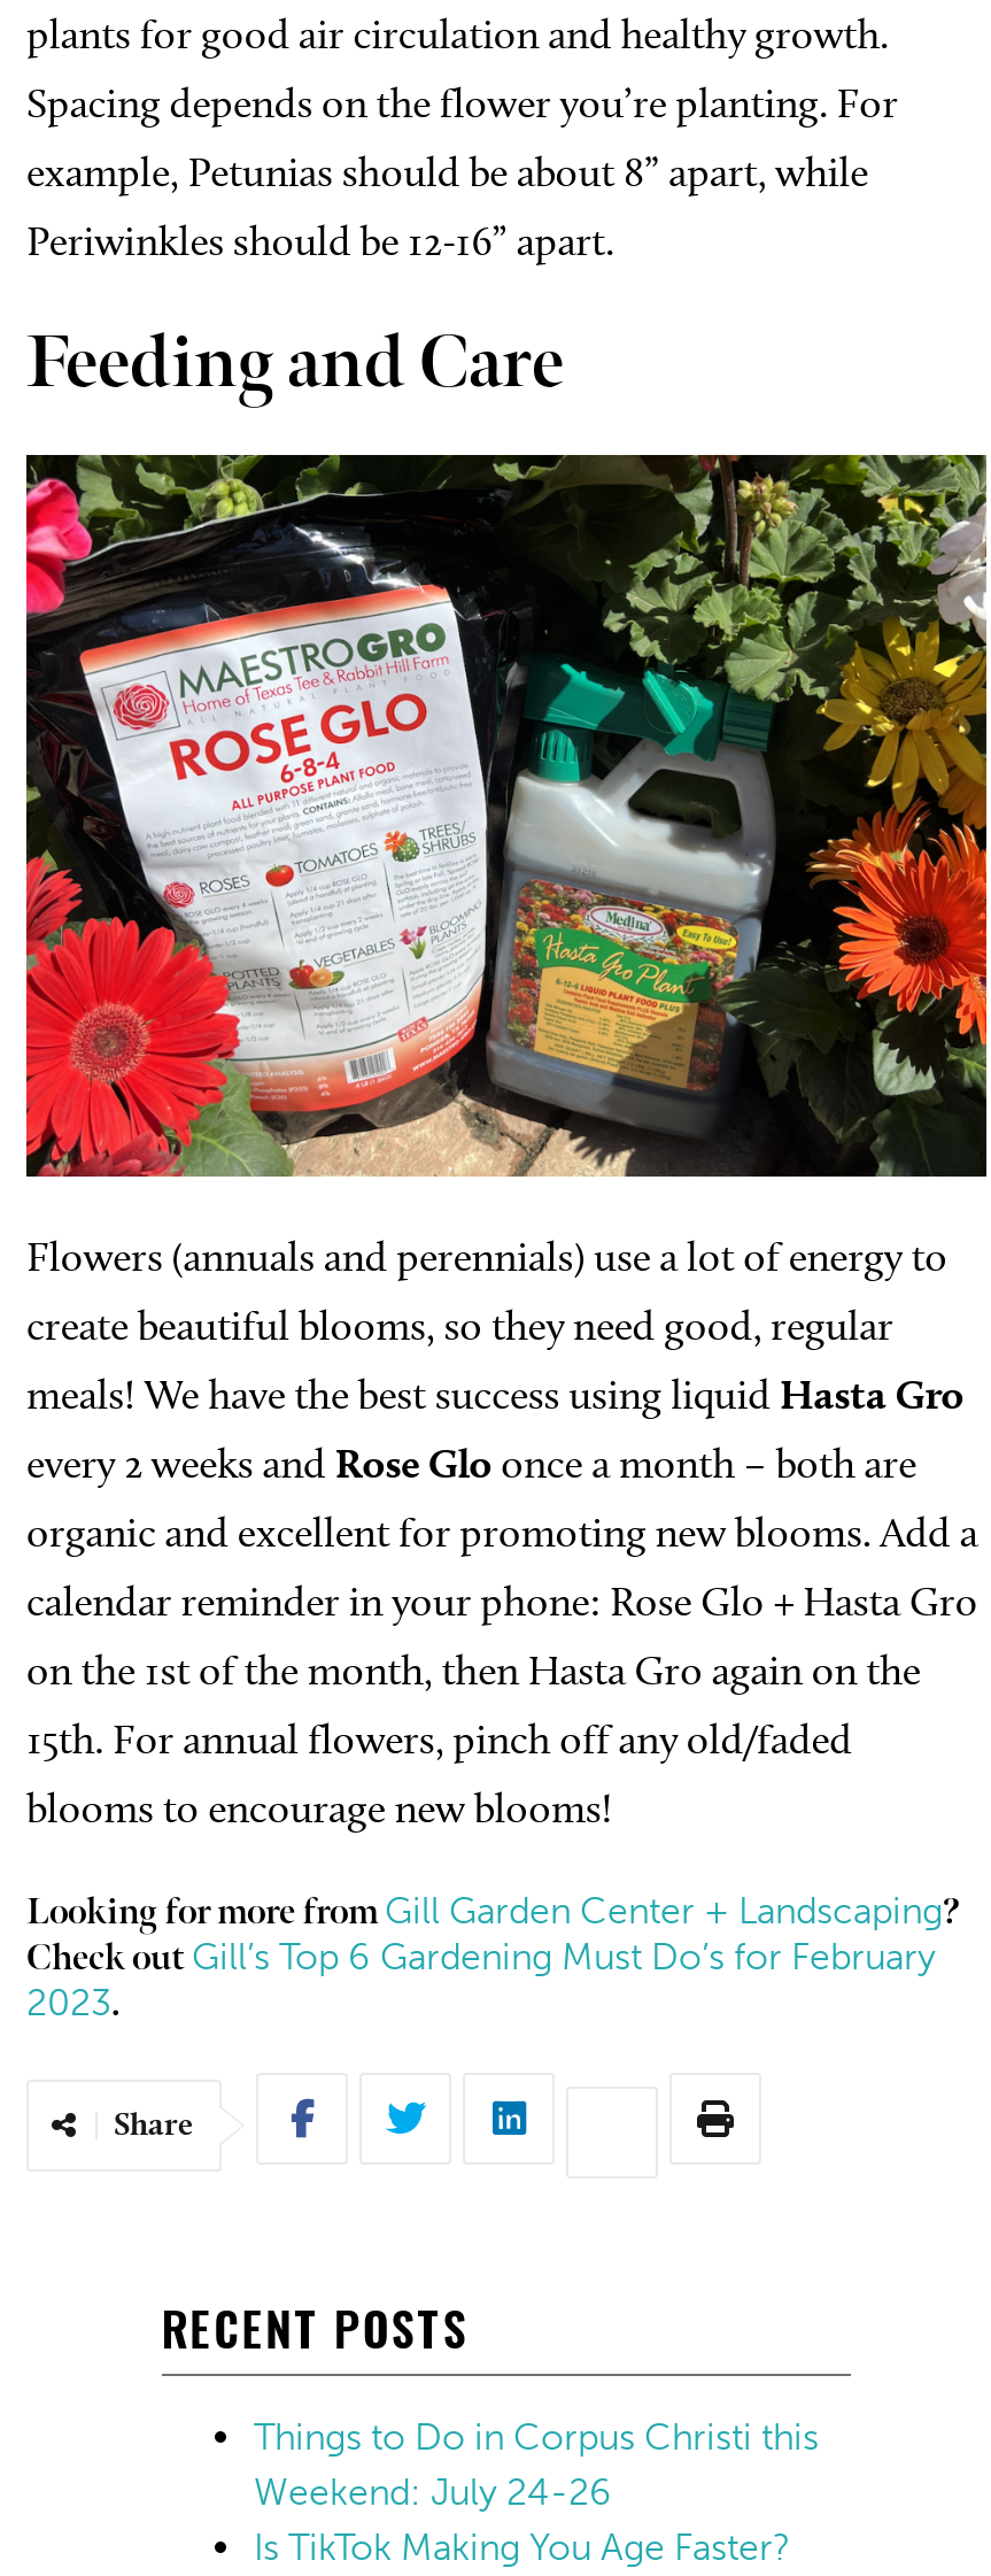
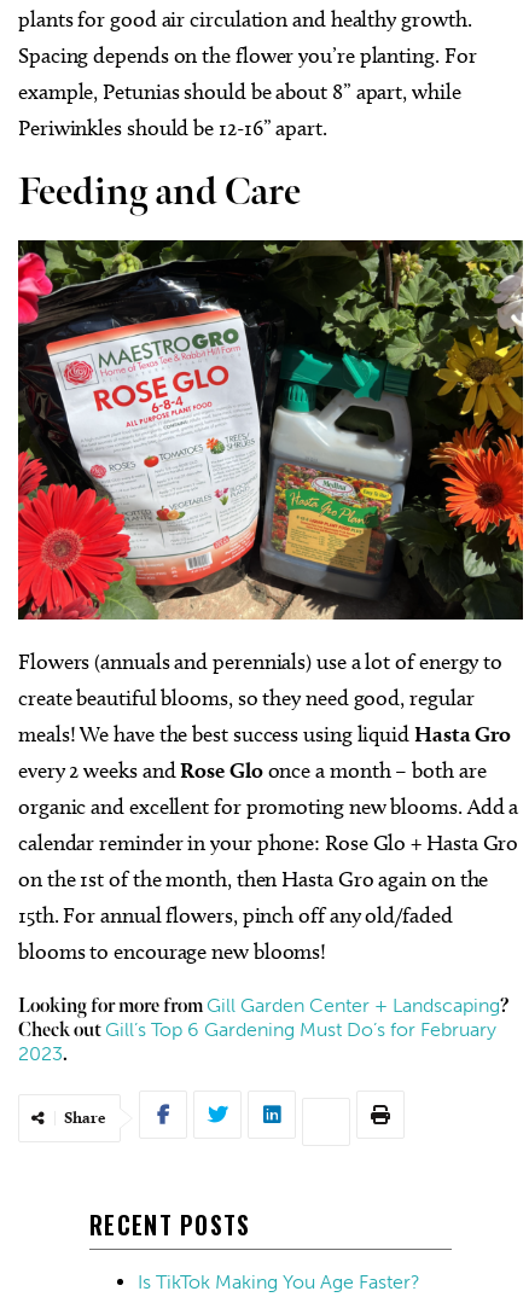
- Things to Do in Corpus Christi this
- Weekend: July 24-26
